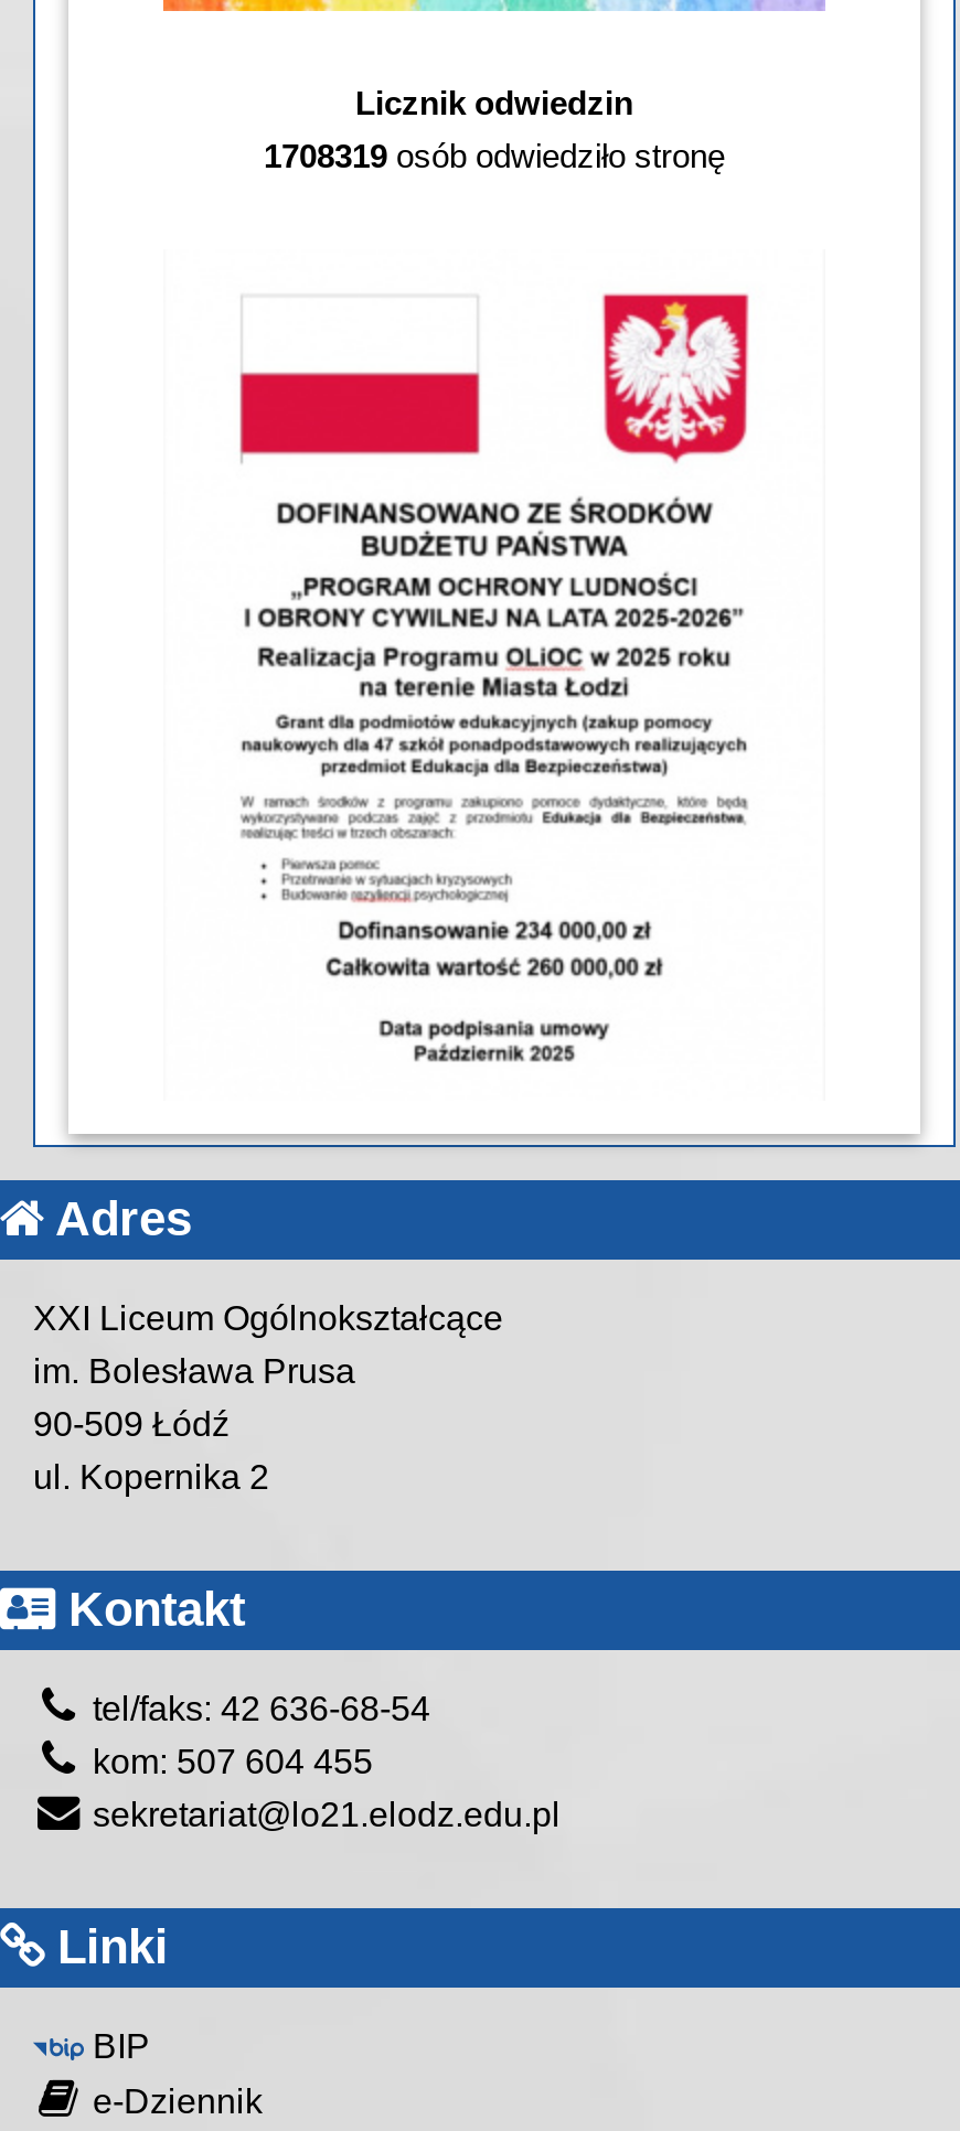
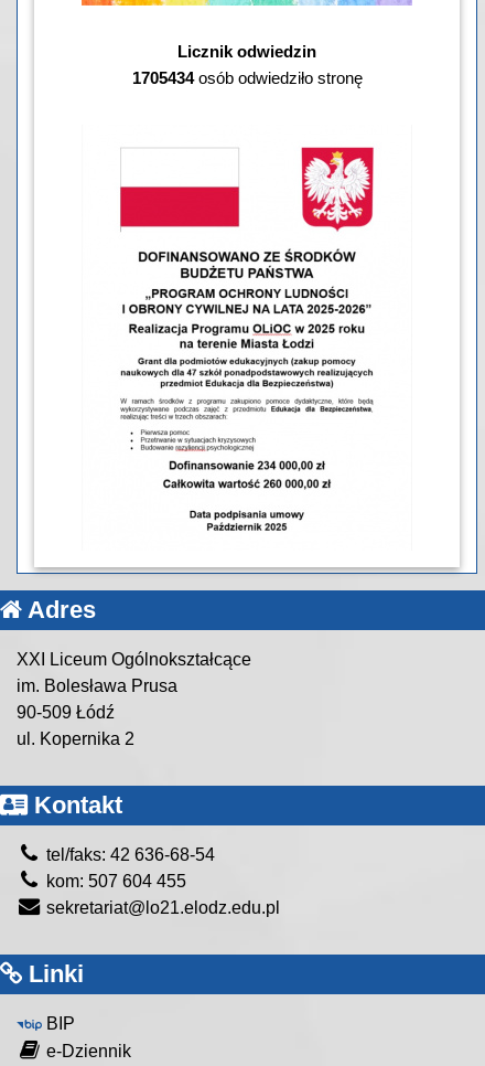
- 1708319 osób odwiedziło stronę
+ 1705434 osób odwiedziło stronę
